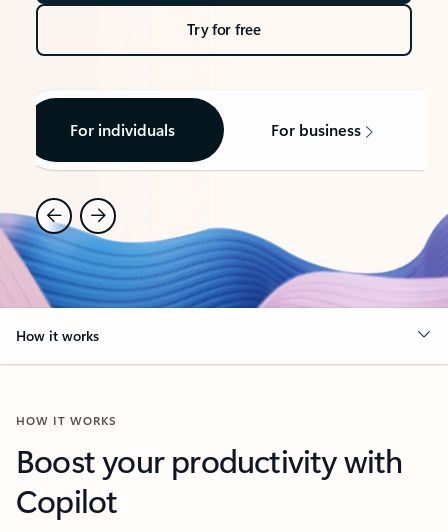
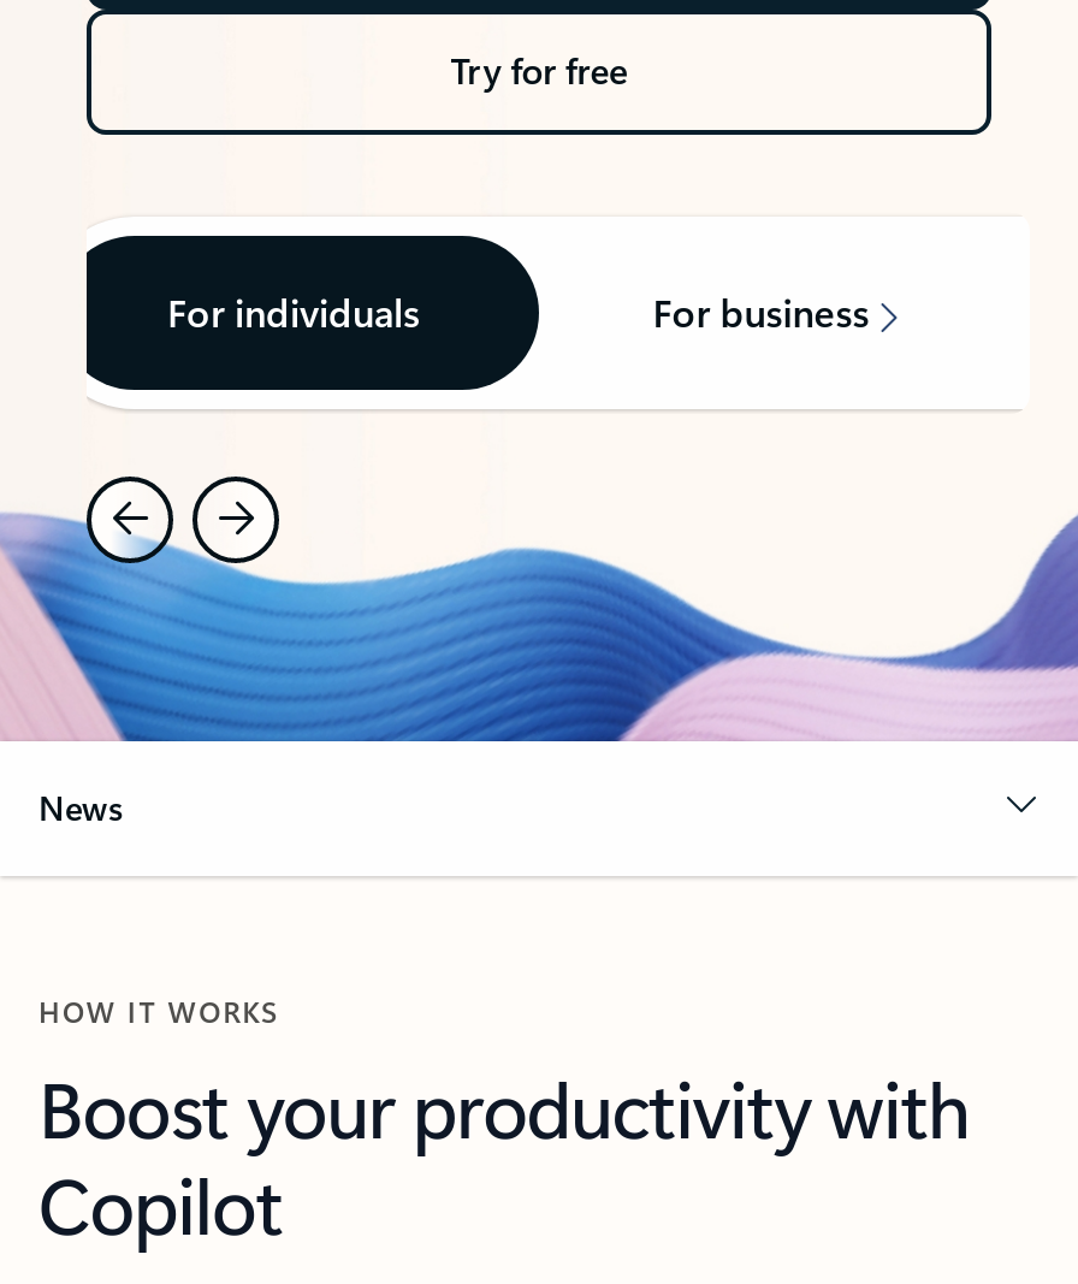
- How it works
+ News
